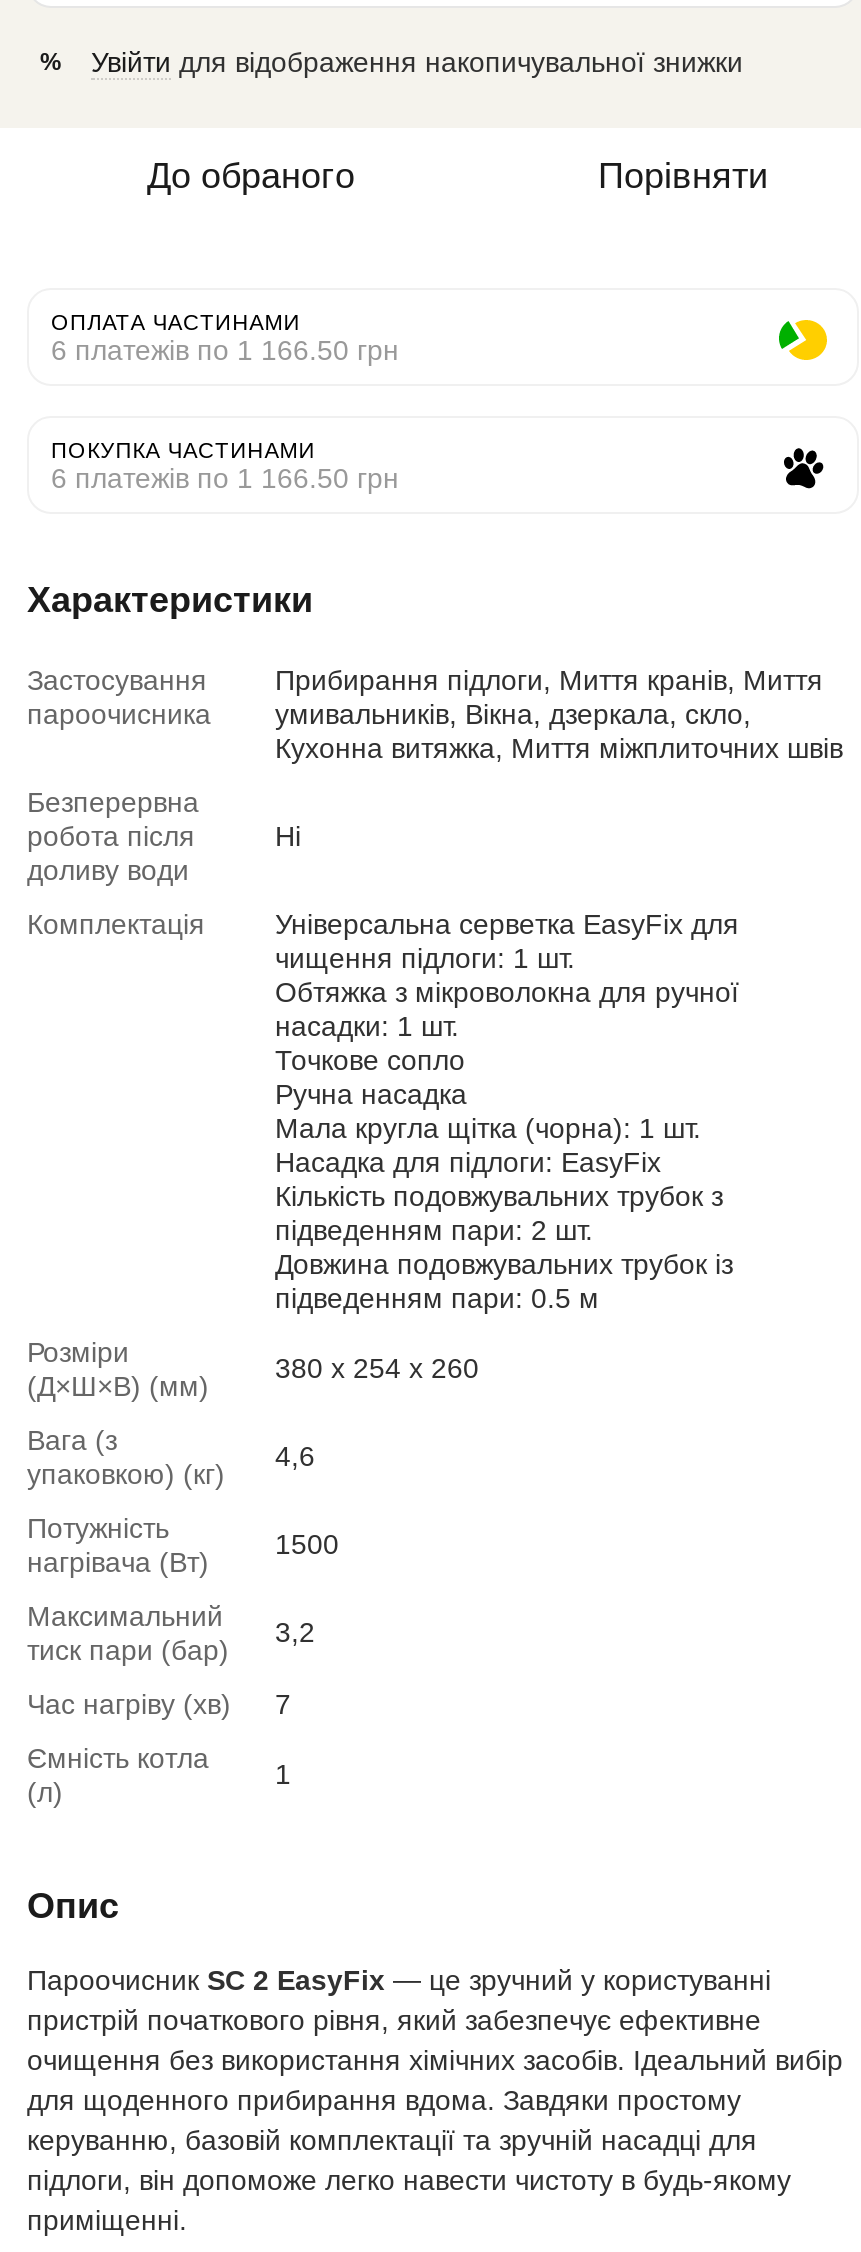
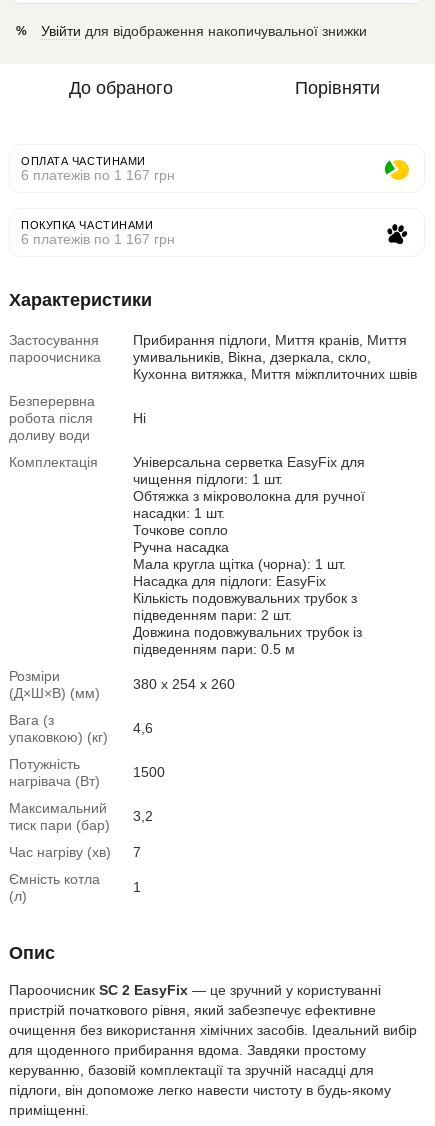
- 6 платежів по 1 166.50 грн
+ 6 платежів по 1 167 грн

- 6 платежів по 1 166.50 грн
+ 6 платежів по 1 167 грн
